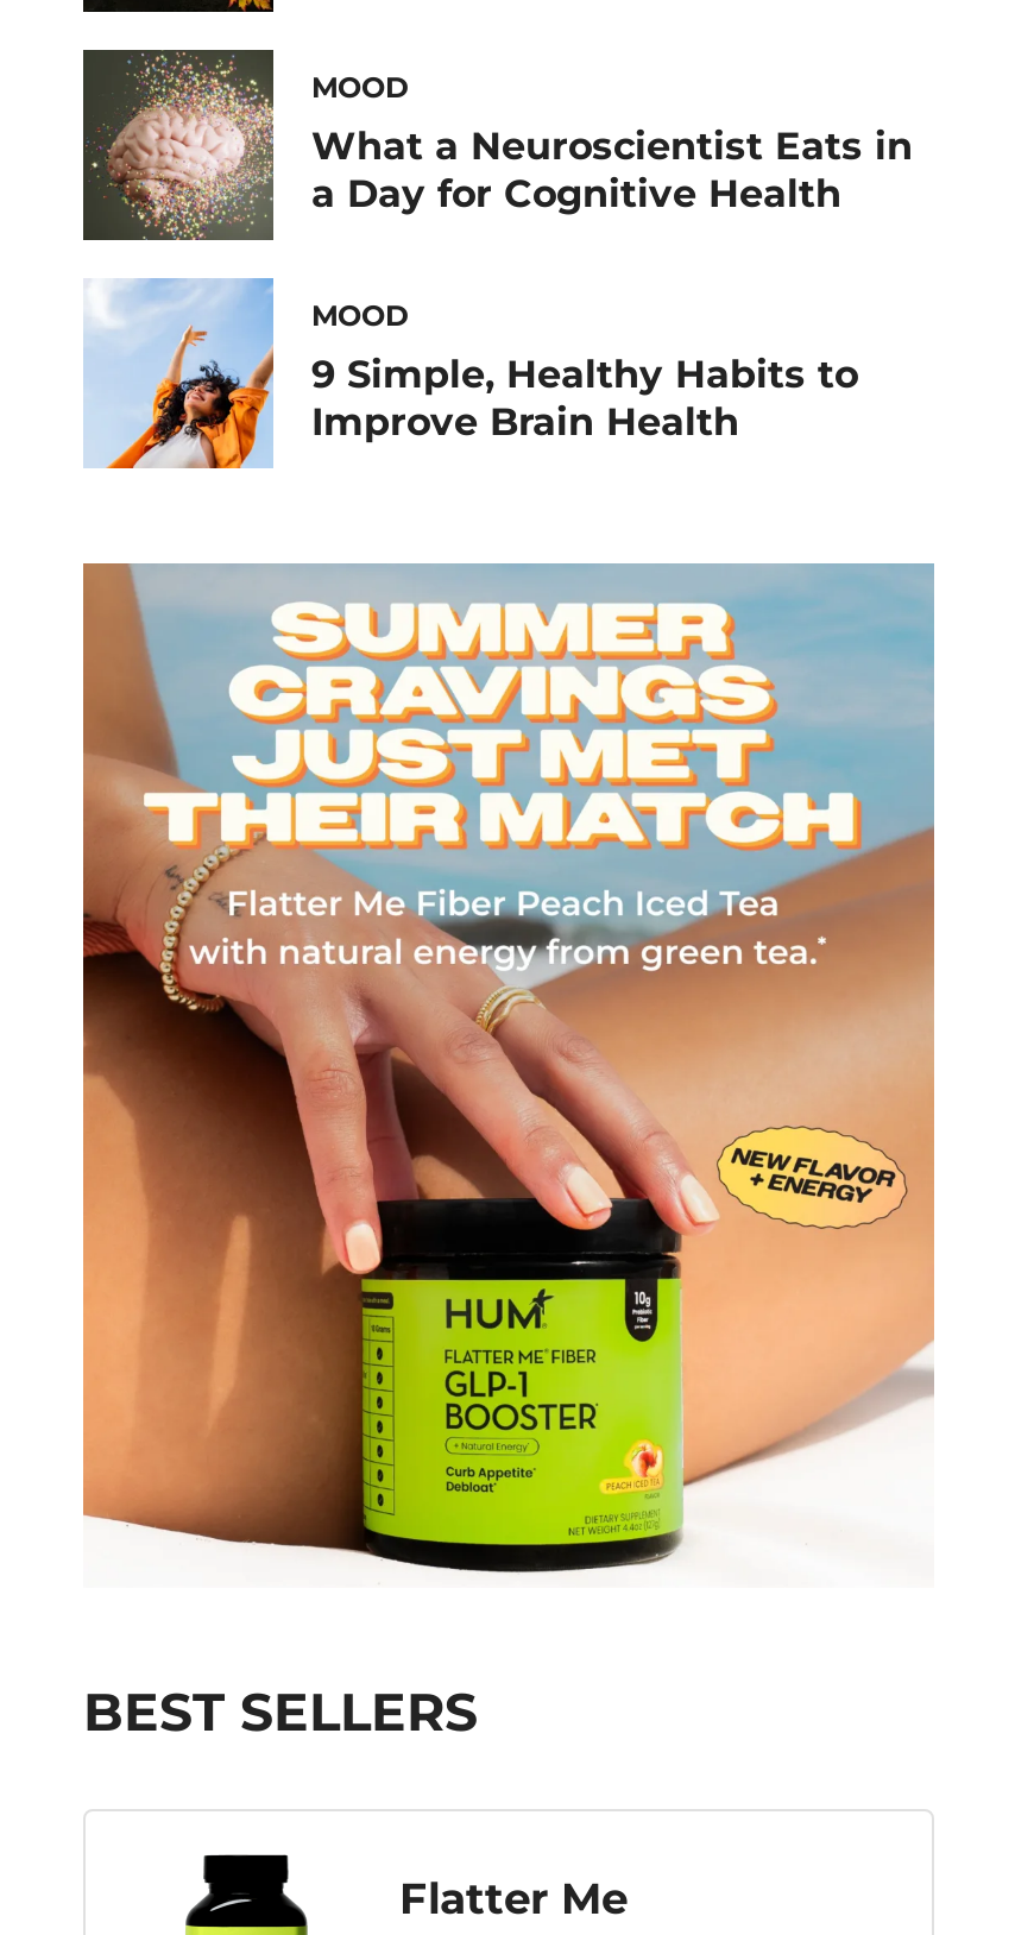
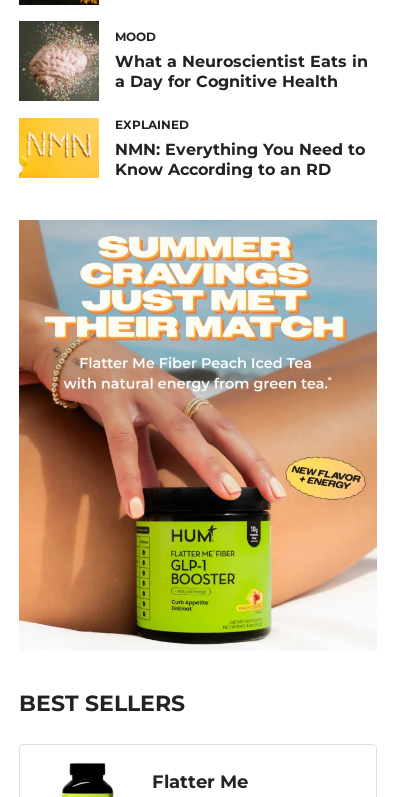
- [image]
- MOOD
- 9 Simple, Healthy Habits to
- Improve Brain Health
+ [image]
+ EXPLAINED
+ NMN: Everything You Need to
+ Know According to an RD
